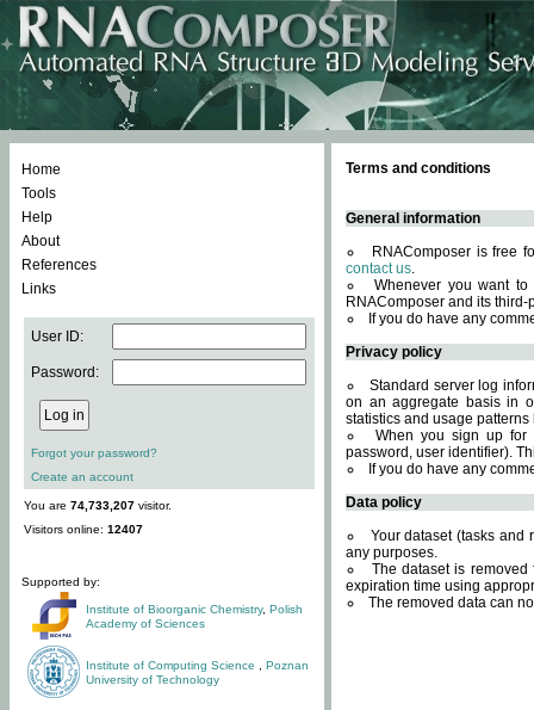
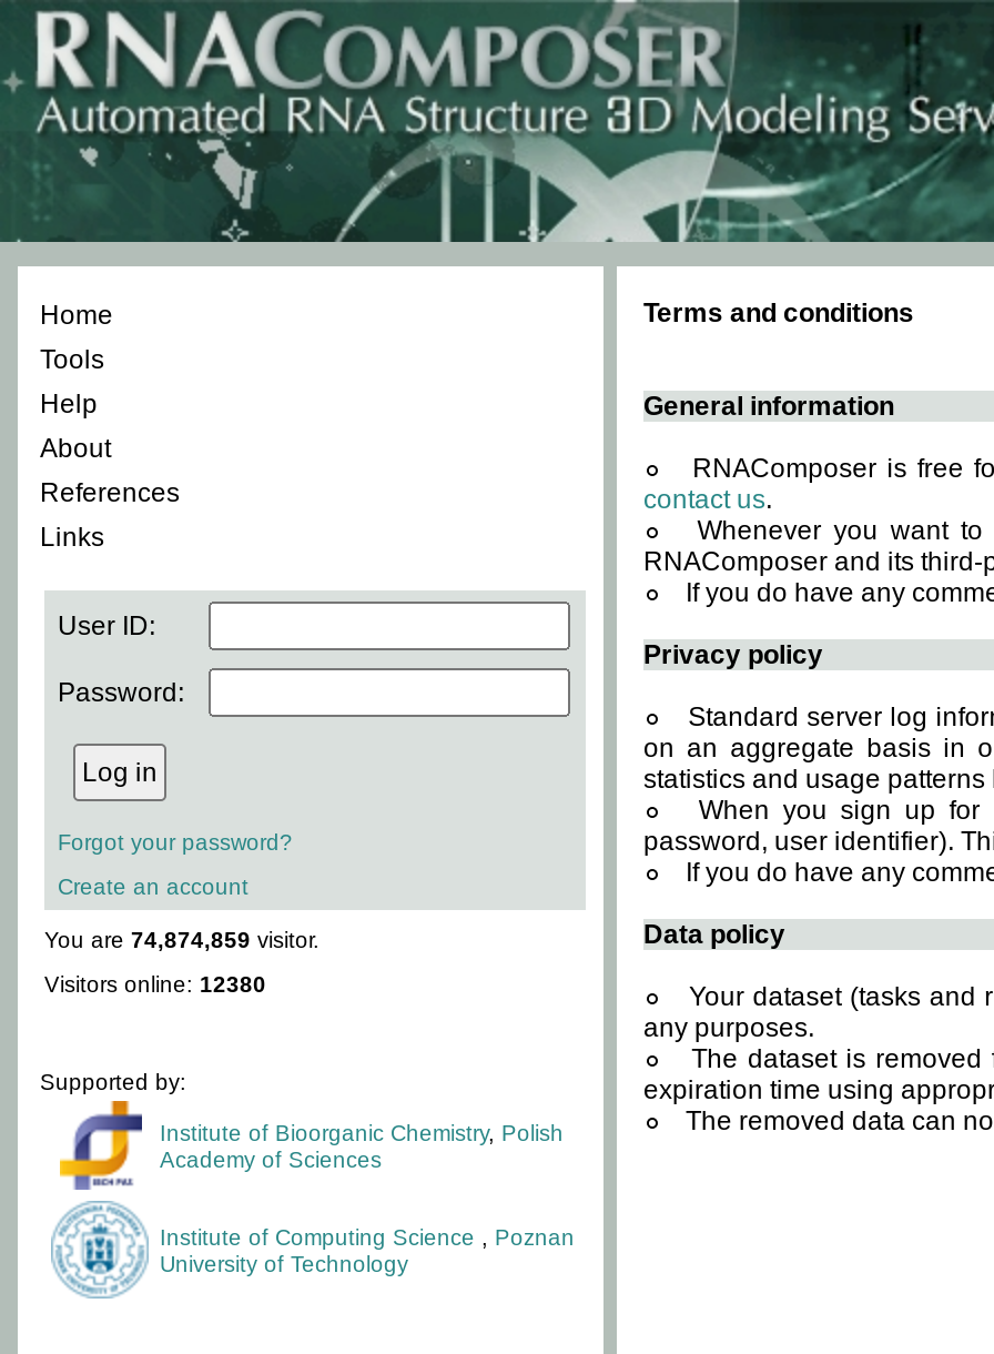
- You are 74,733,207 visitor.
+ You are 74,874,859 visitor.

- Visitors online: 12407
+ Visitors online: 12380
